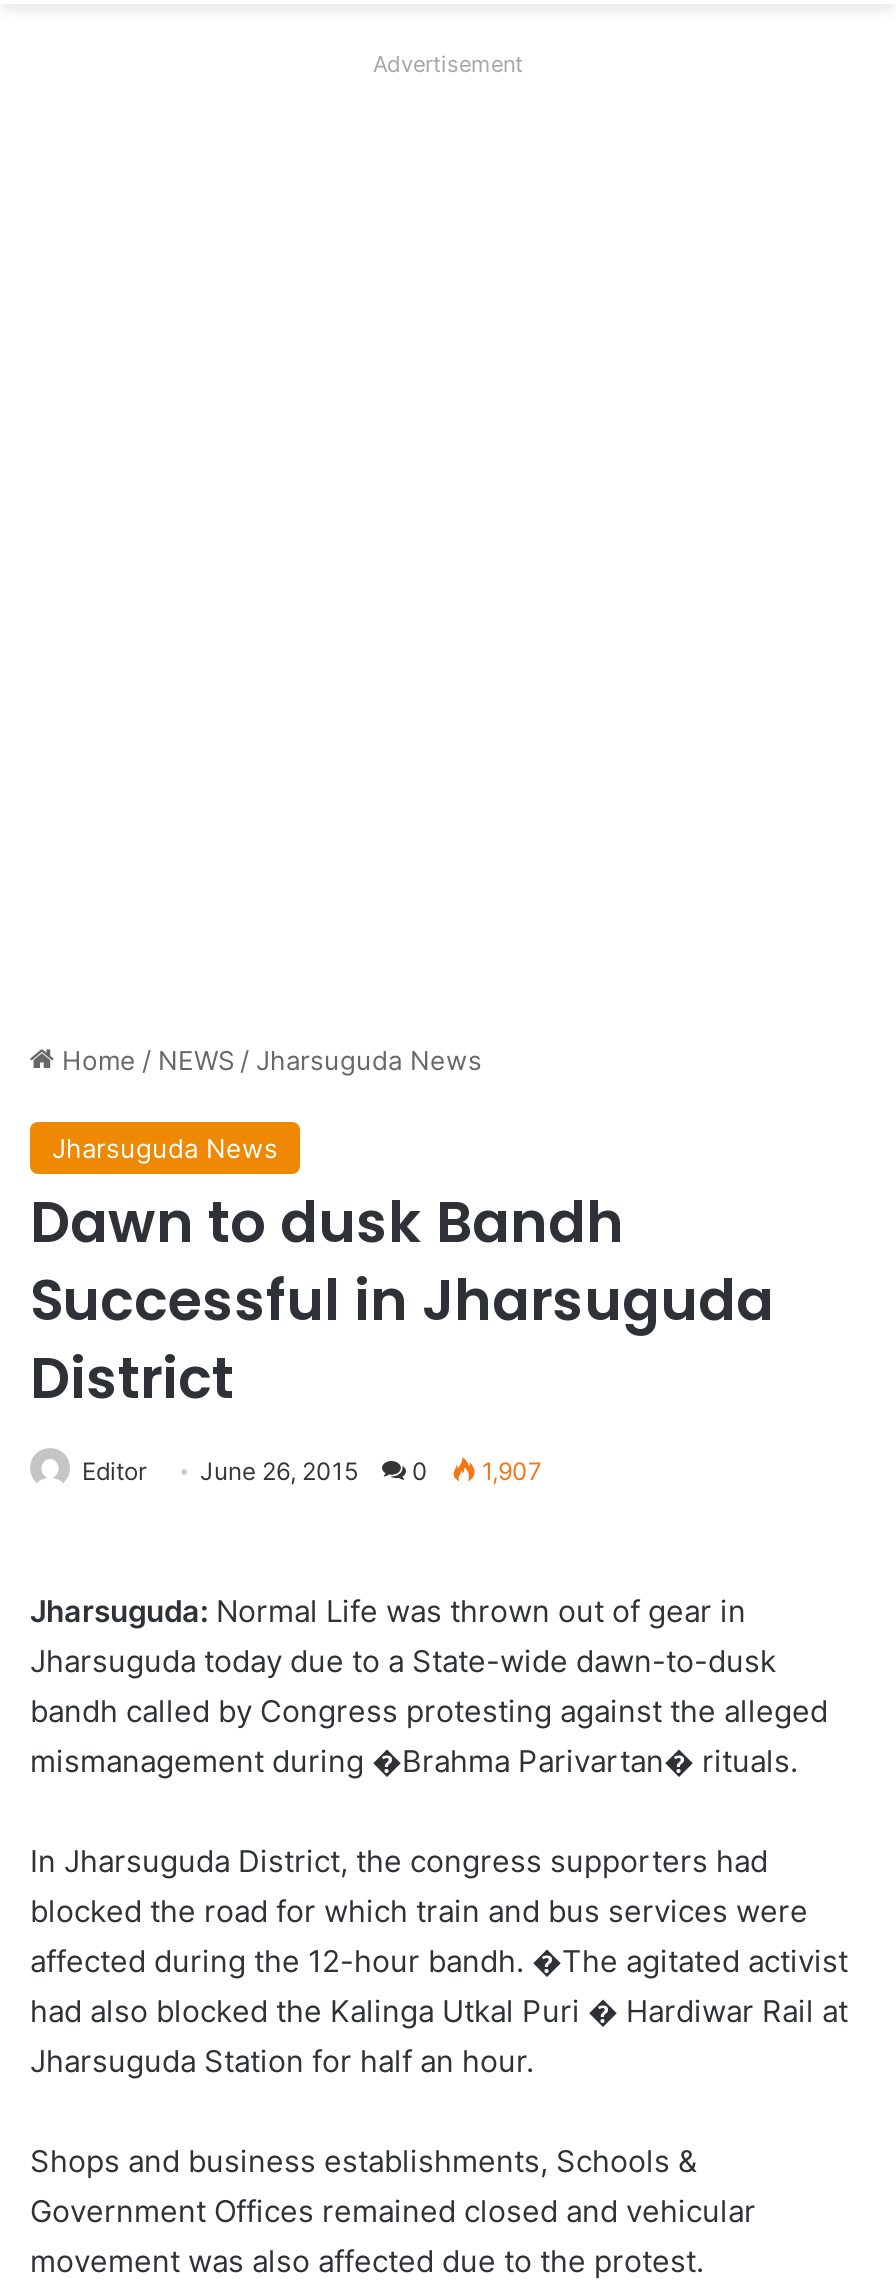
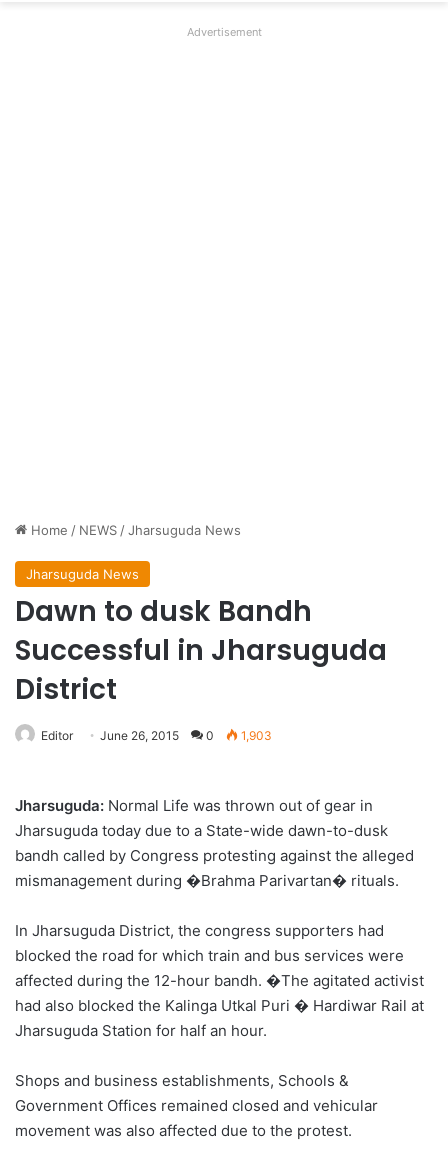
- Editor June 26, 2015 0 1,907
+ Editor June 26, 2015 0 1,903
